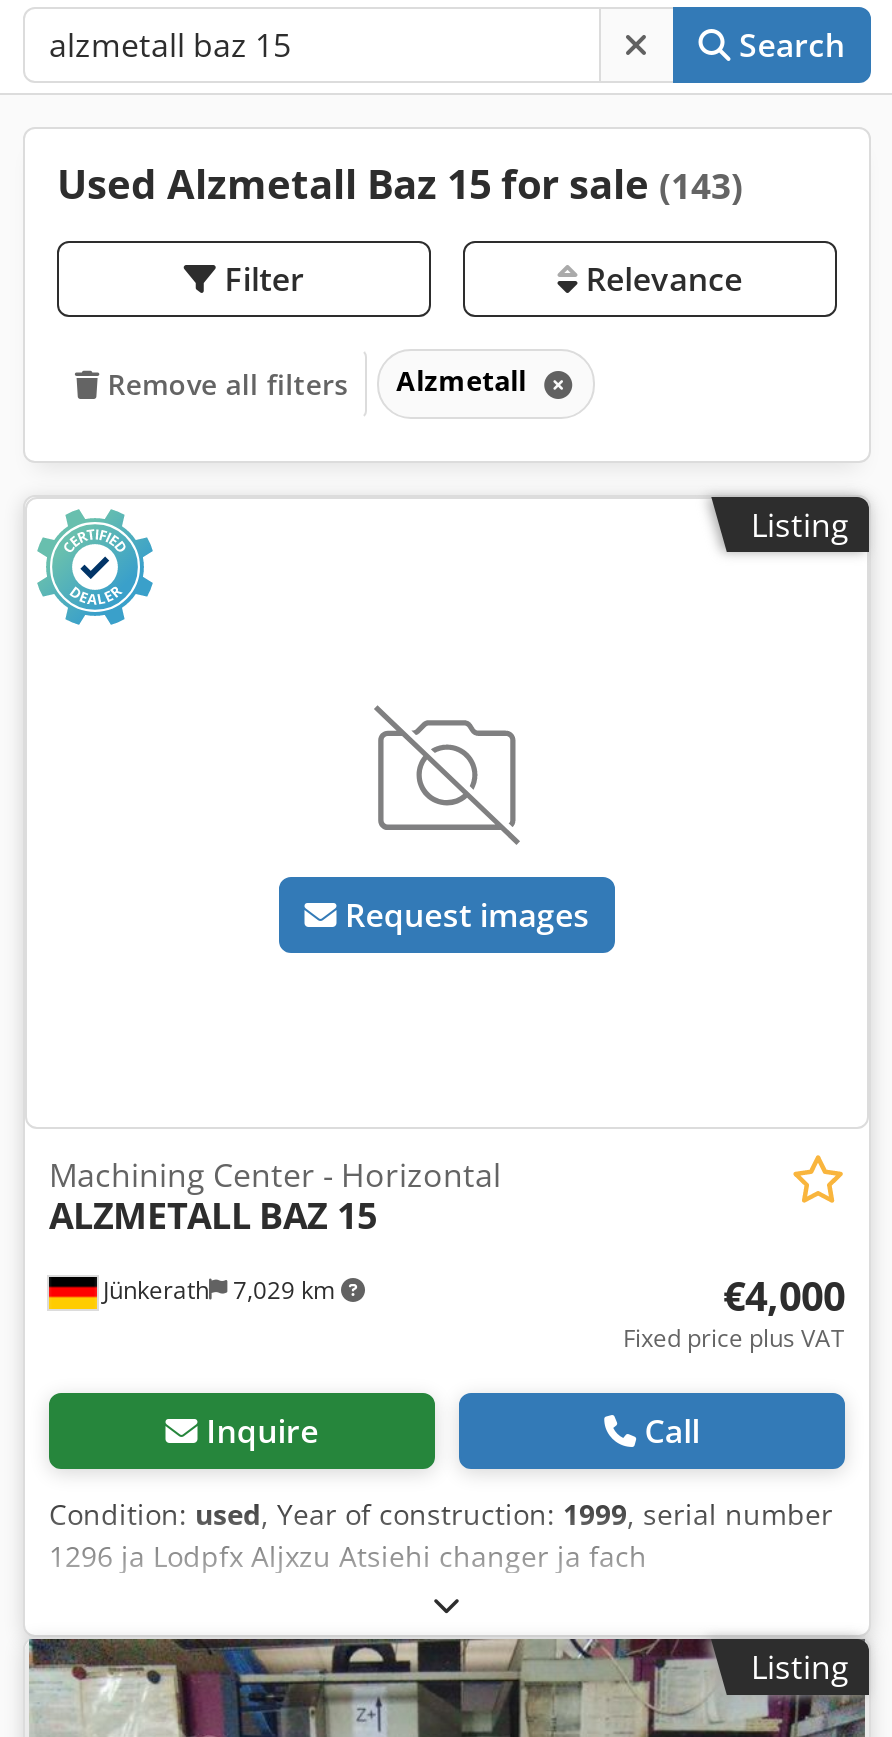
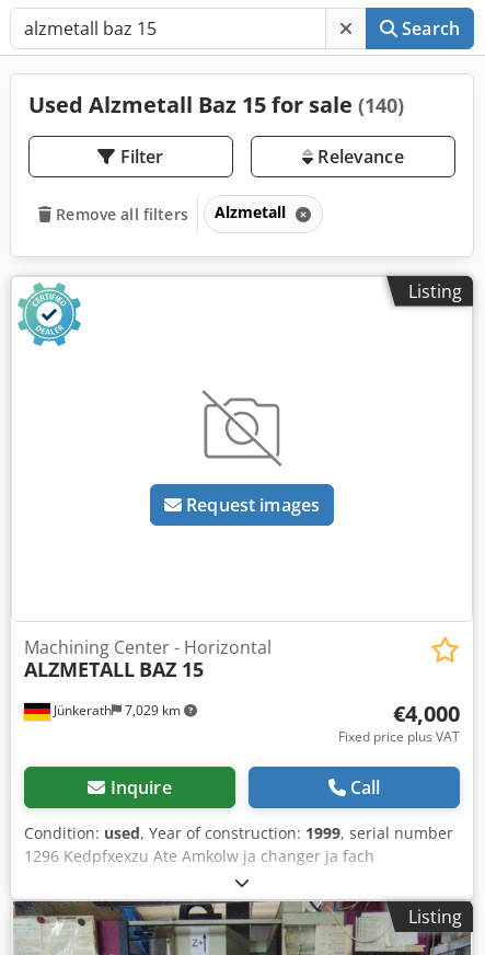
- Used Alzmetall Baz 15 for sale (143)
+ Used Alzmetall Baz 15 for sale (140)

- 1296 ja Lodpfx Aljxzu Atsiehi changer ja fach
+ 1296 Kedpfxexzu Ate Amkolw ja changer ja fach
